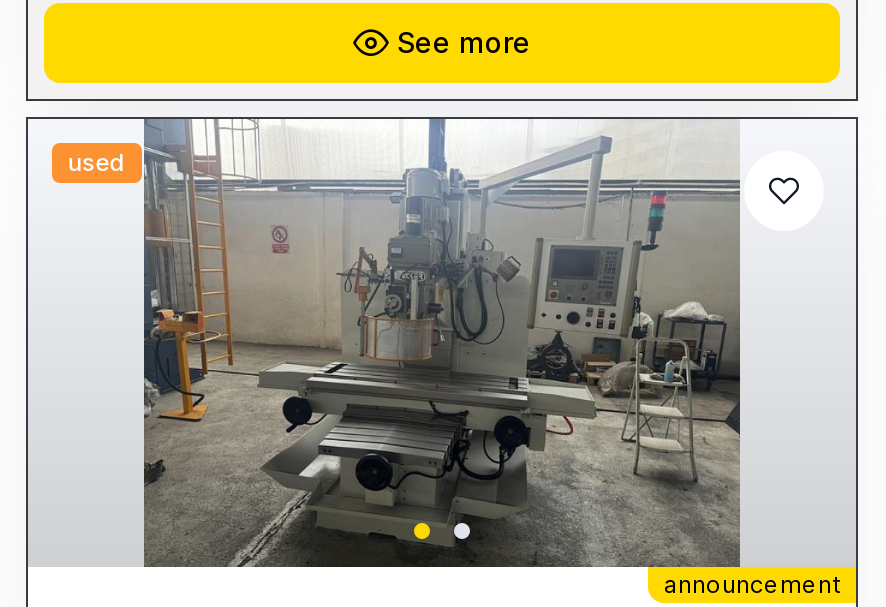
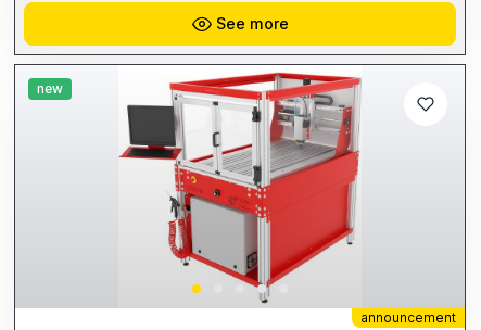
- [image]
- used
+ [image]
+ new
